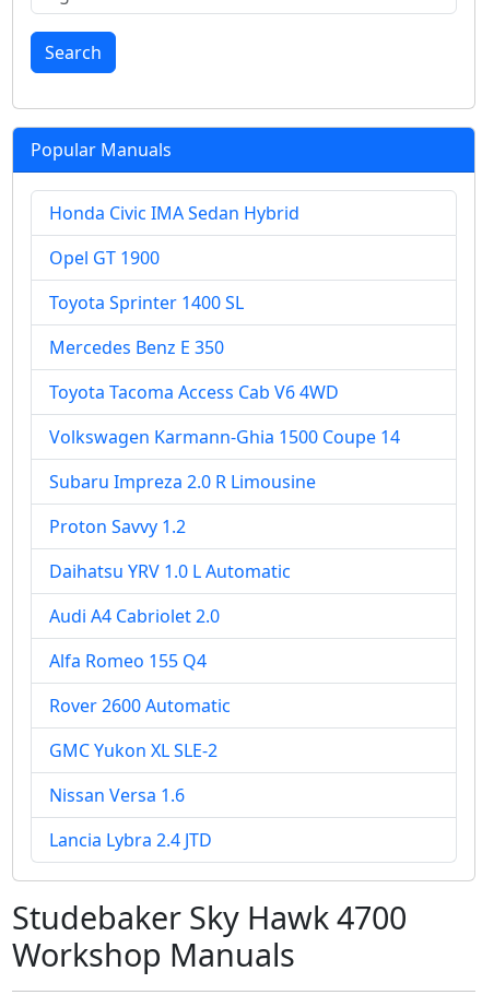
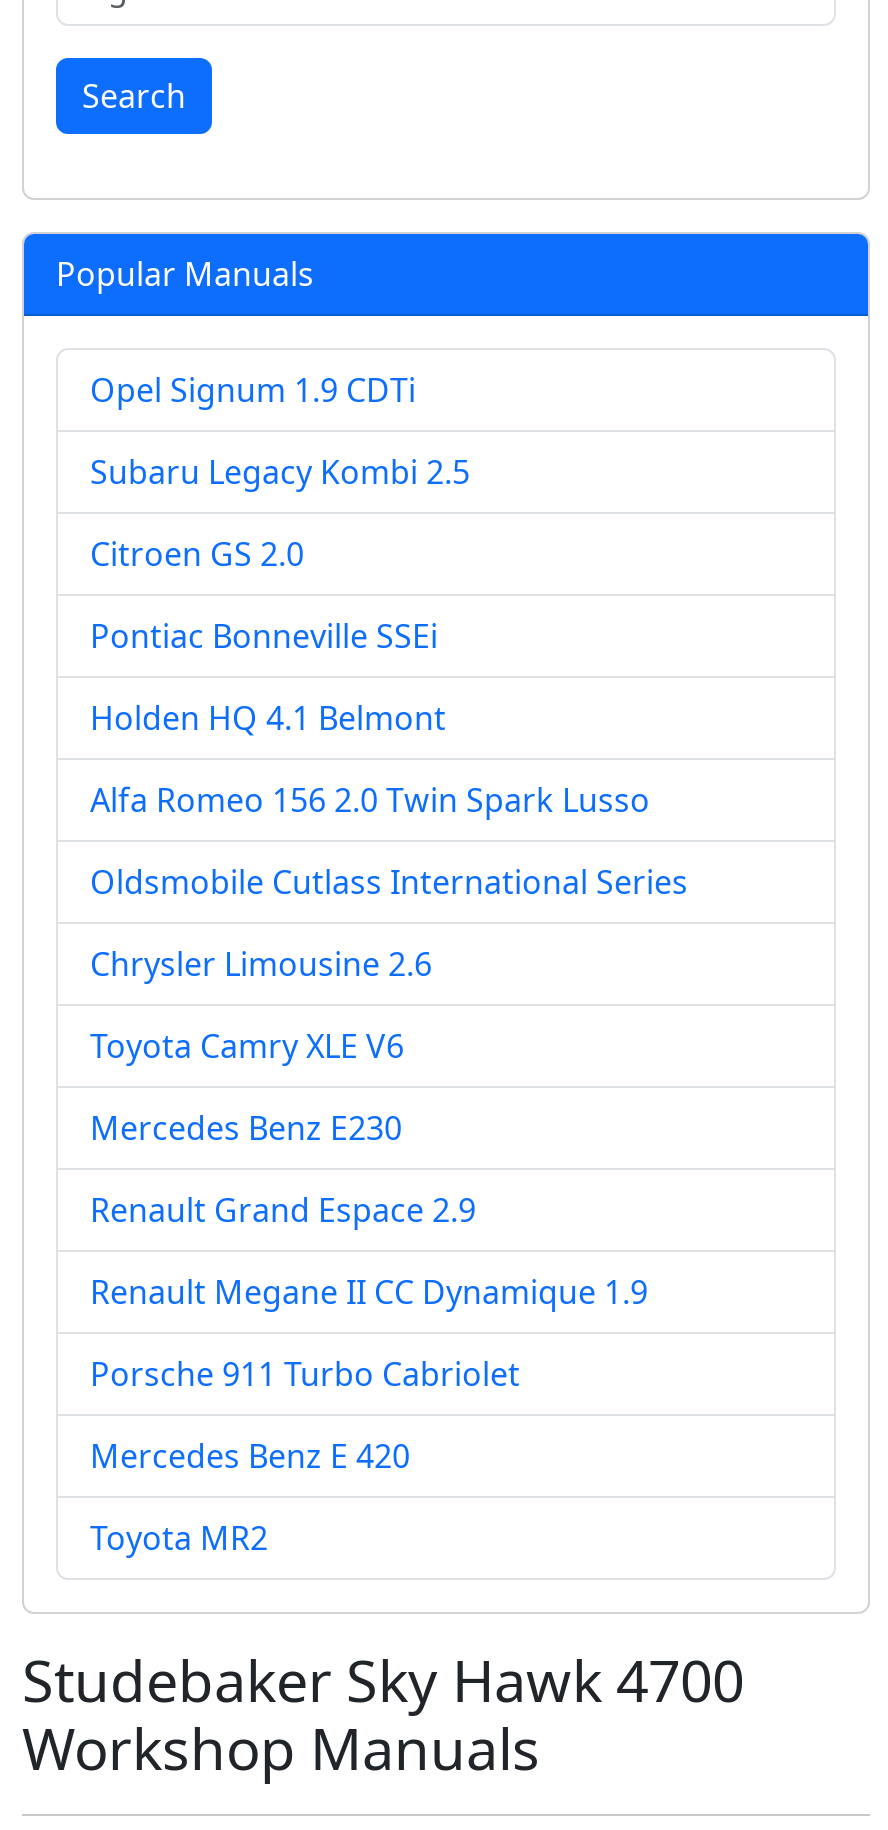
- Honda Civic IMA Sedan Hybrid
+ Opel Signum 1.9 CDTi

- Opel GT 1900
+ Subaru Legacy Kombi 2.5

- Toyota Sprinter 1400 SL
+ Citroen GS 2.0

- Mercedes Benz E 350
+ Pontiac Bonneville SSEi

- Toyota Tacoma Access Cab V6 4WD
+ Holden HQ 4.1 Belmont

- Volkswagen Karmann-Ghia 1500 Coupe 14
+ Alfa Romeo 156 2.0 Twin Spark Lusso

- Subaru Impreza 2.0 R Limousine
+ Oldsmobile Cutlass International Series

- Proton Savvy 1.2
+ Chrysler Limousine 2.6

- Daihatsu YRV 1.0 L Automatic
+ Toyota Camry XLE V6

- Audi A4 Cabriolet 2.0
+ Mercedes Benz E230

- Alfa Romeo 155 Q4
+ Renault Grand Espace 2.9

- Rover 2600 Automatic
+ Renault Megane II CC Dynamique 1.9

- GMC Yukon XL SLE-2
+ Porsche 911 Turbo Cabriolet

- Nissan Versa 1.6
+ Mercedes Benz E 420

- Lancia Lybra 2.4 JTD
+ Toyota MR2
